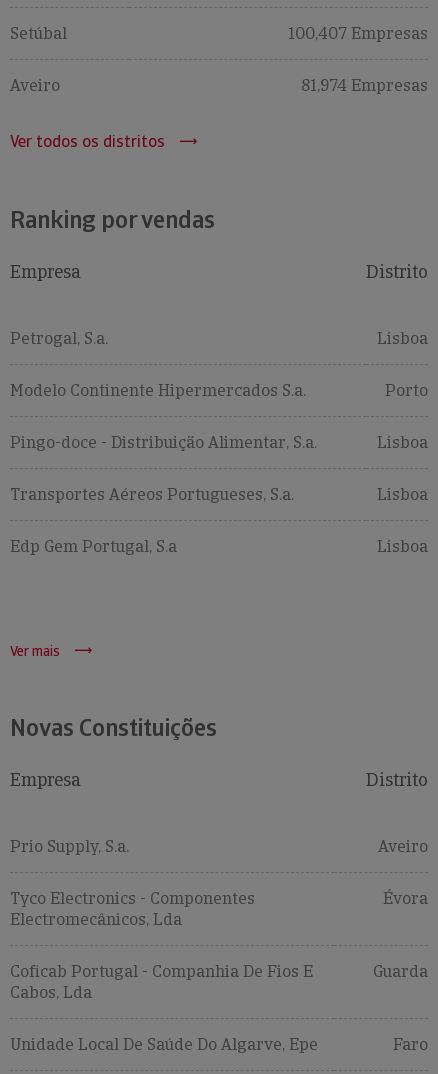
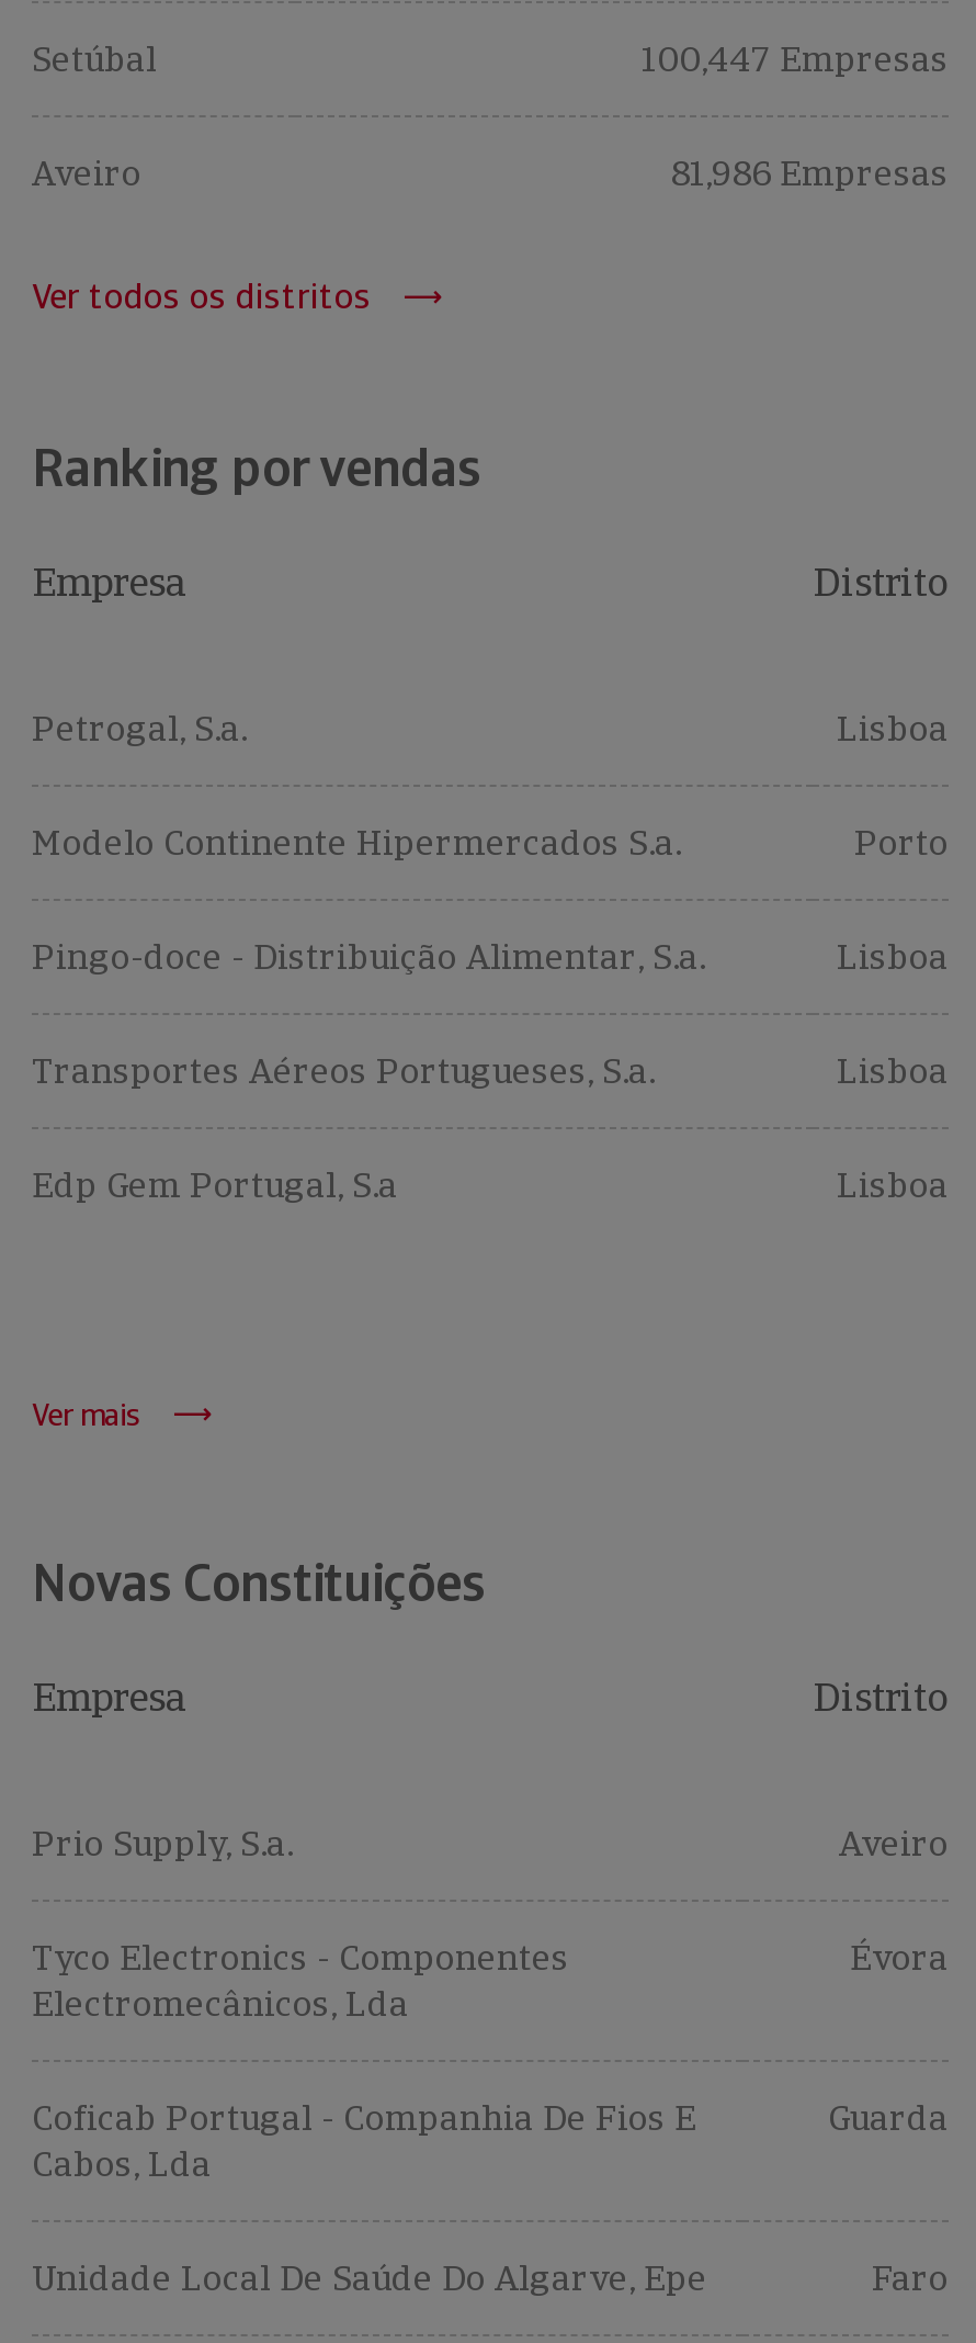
- 100,407 Empresas
+ 100,447 Empresas

- 81,974 Empresas
+ 81,986 Empresas
